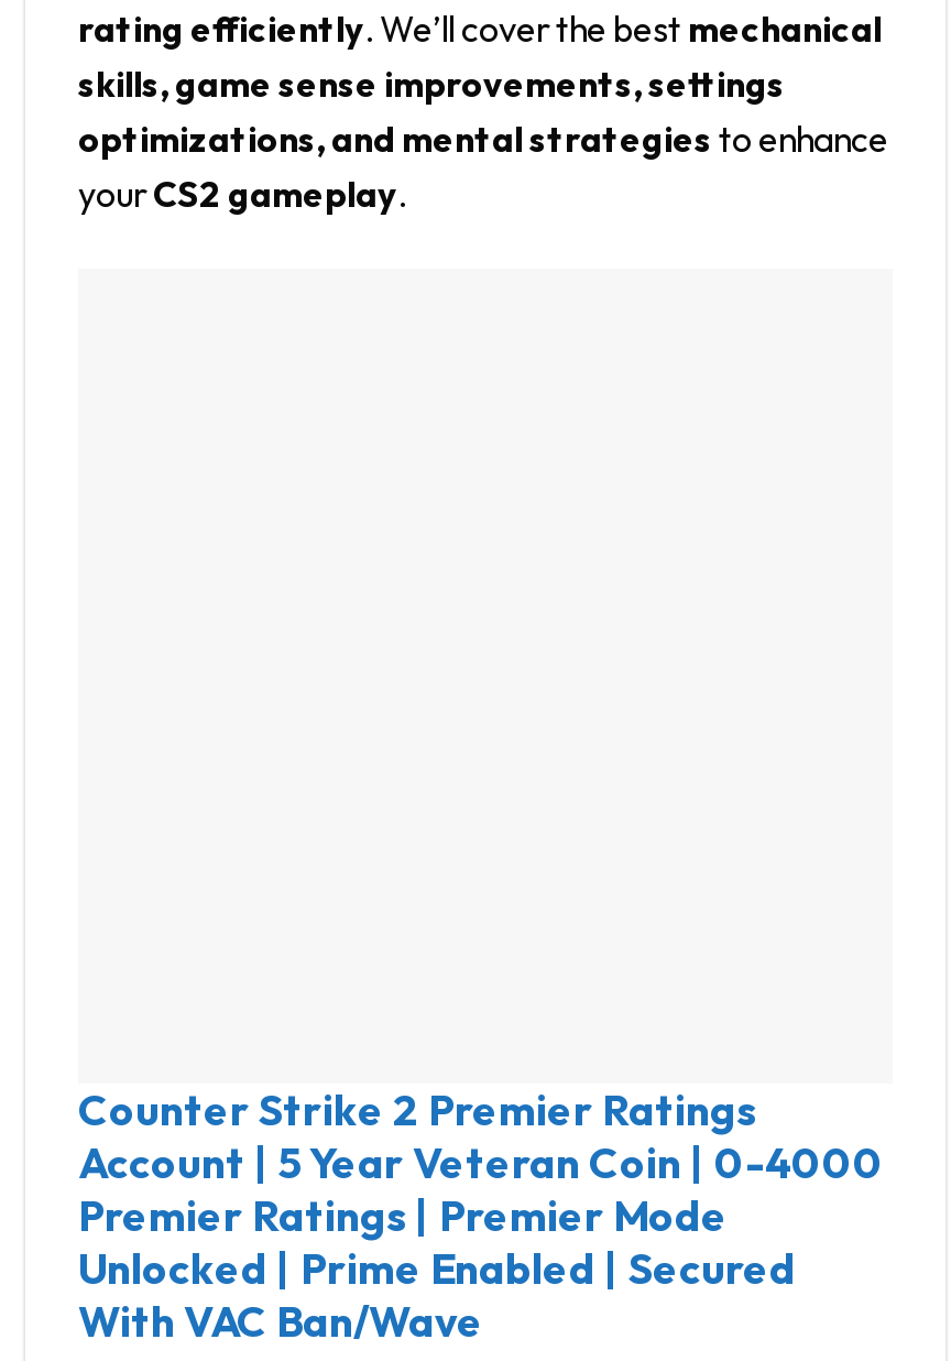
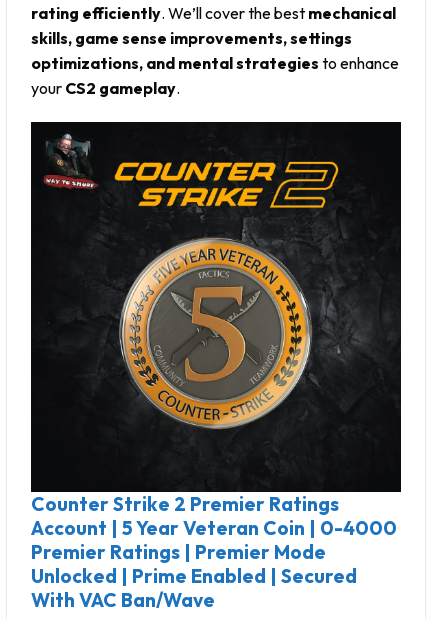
+ [image]
